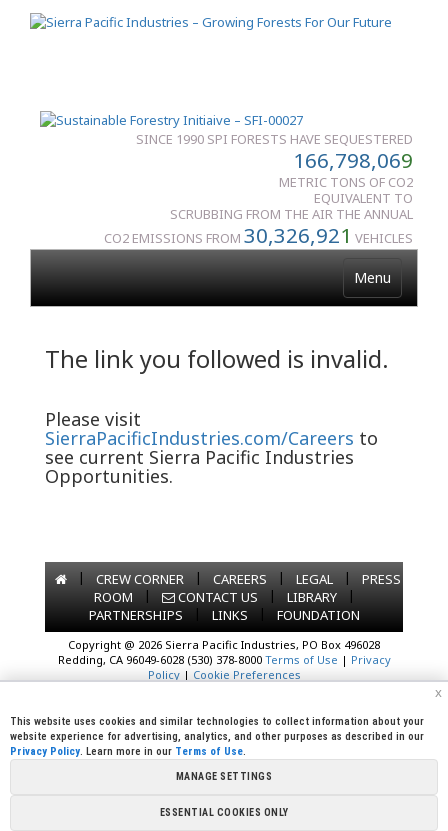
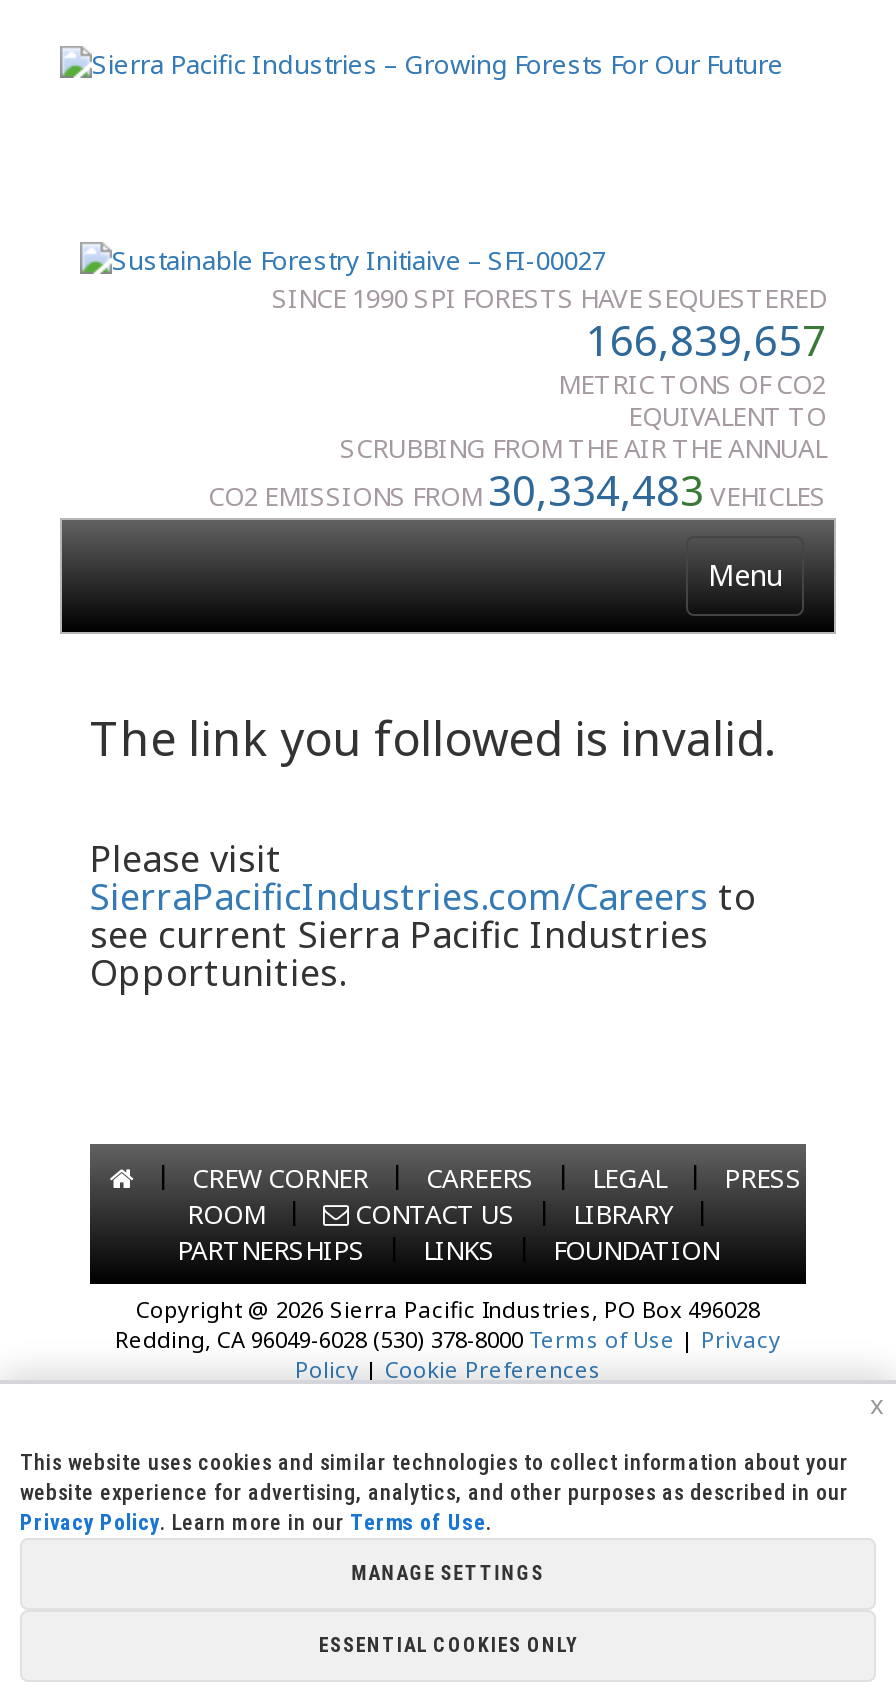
- 166,798,069
+ 166,839,657

- CO2 EMISSIONS FROM30,326,921VEHICLES
+ CO2 EMISSIONS FROM30,334,483VEHICLES
